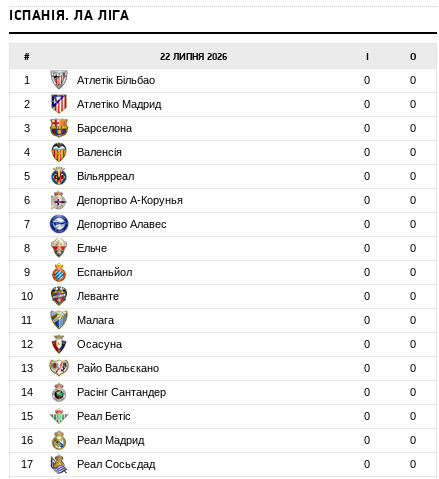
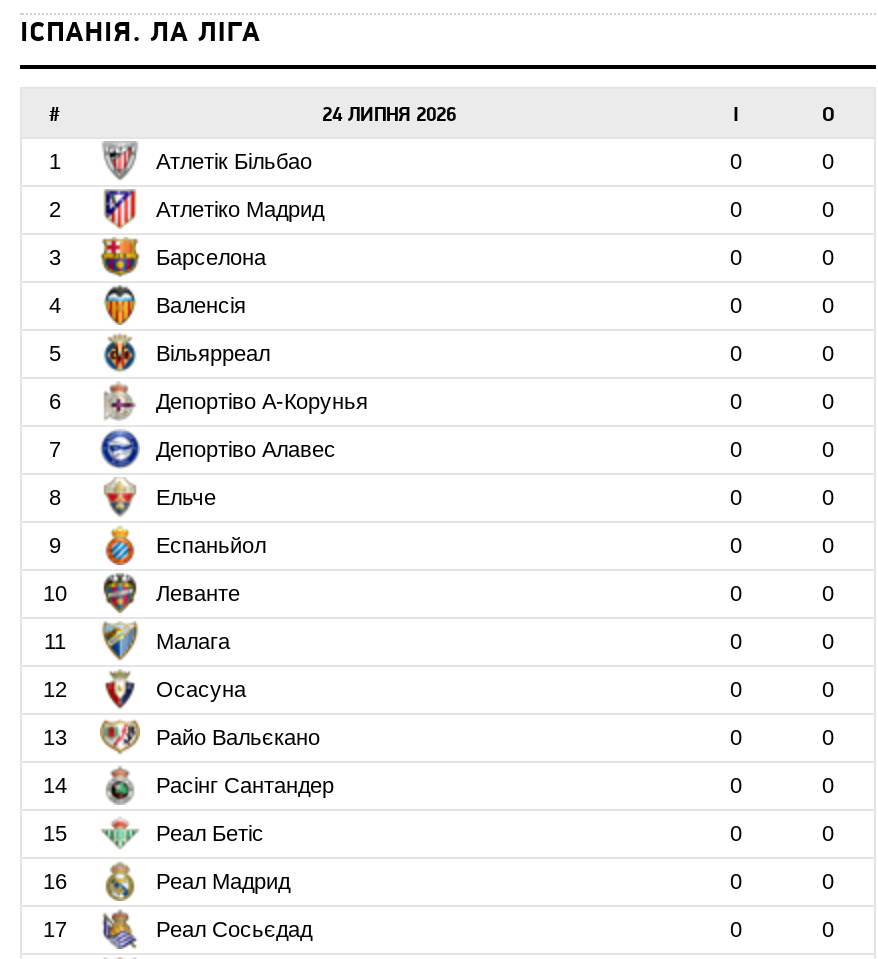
- 22 ЛИПНЯ 2026
+ 24 ЛИПНЯ 2026
